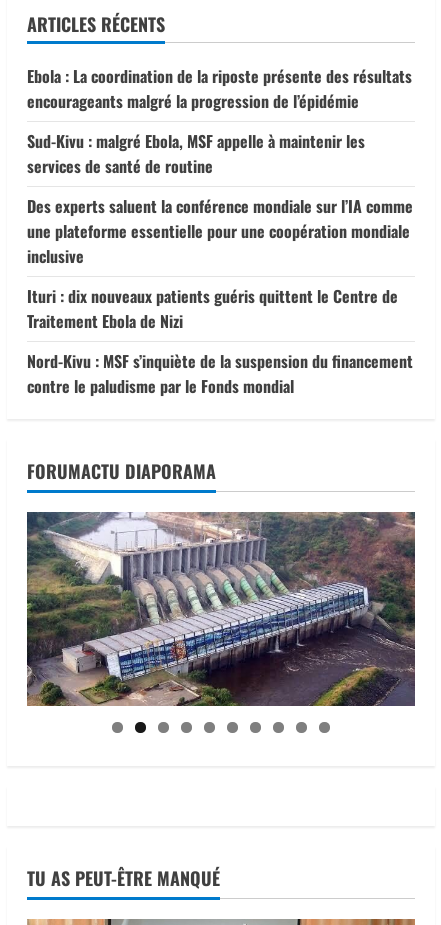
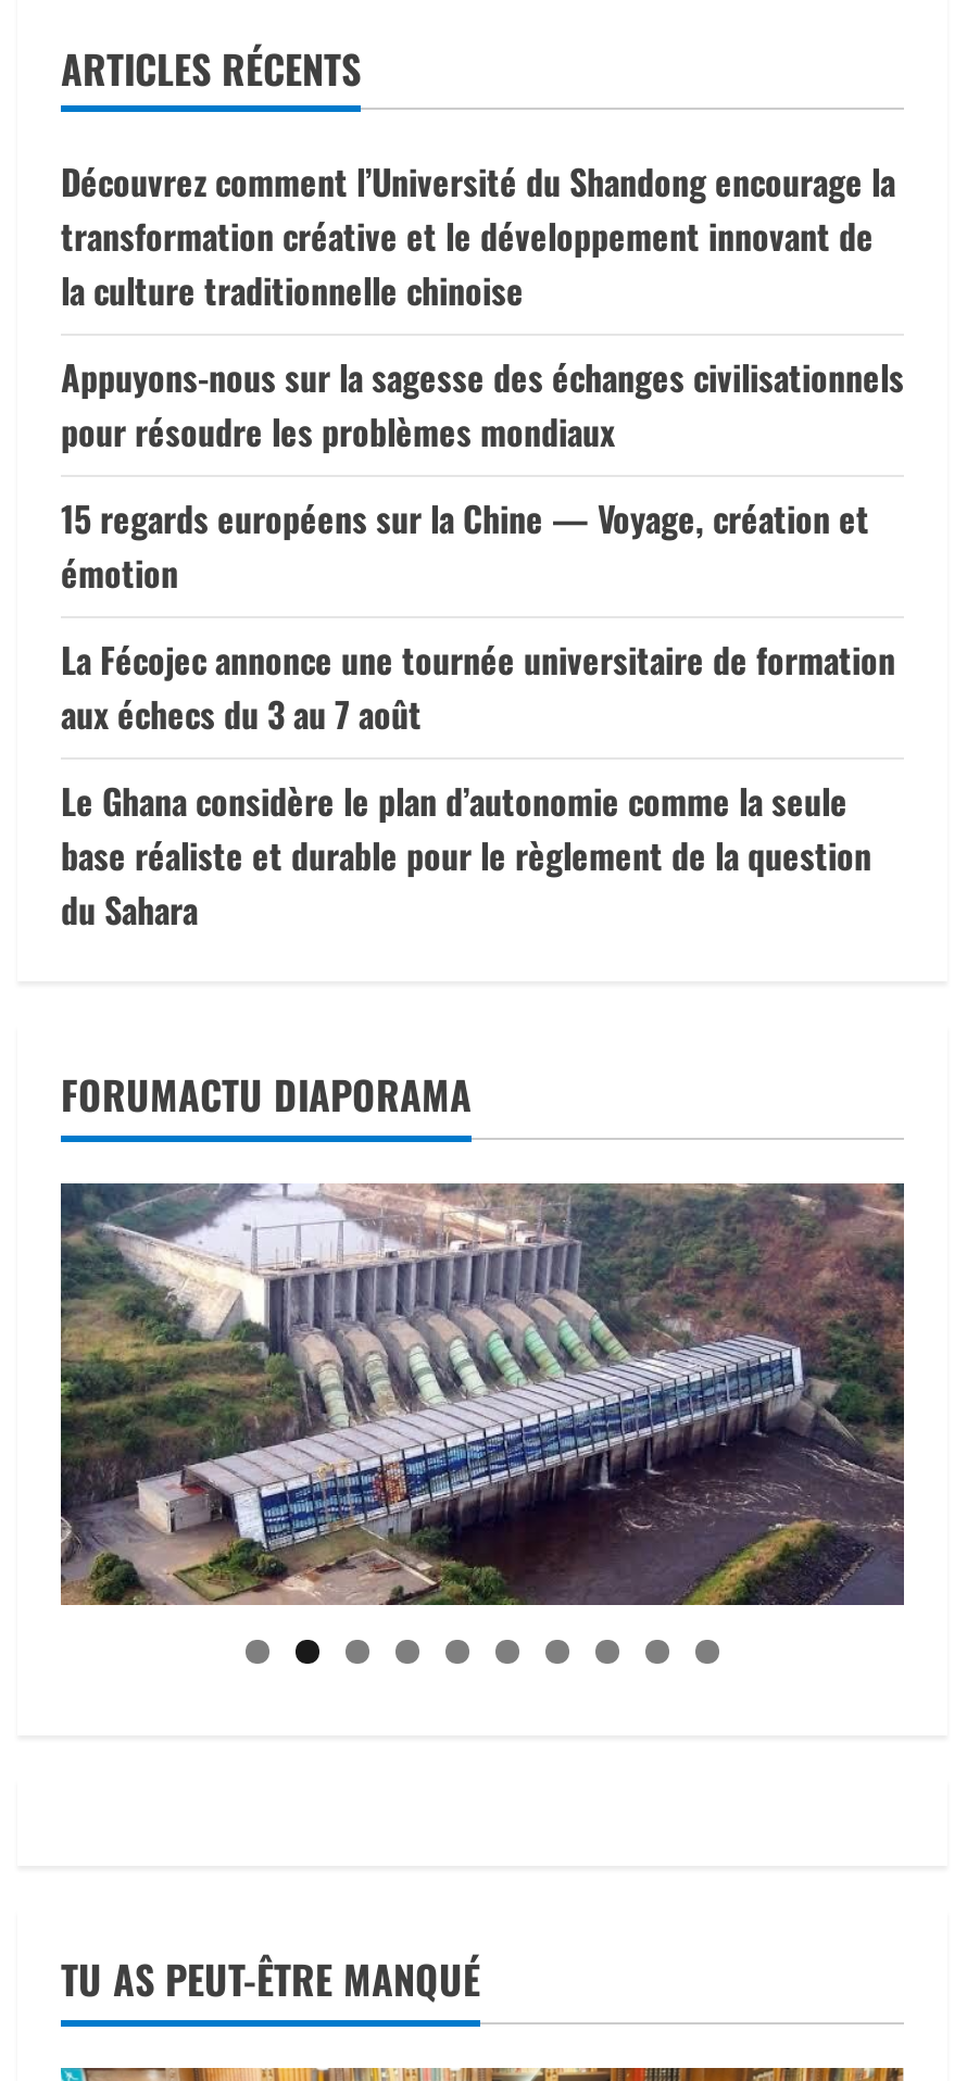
- Ebola : La coordination de la riposte présente des résultats
- encourageants malgré la progression de l’épidémie
+ Découvrez comment l’Université du Shandong encourage la
+ transformation créative et le développement innovant de
+ la culture traditionnelle chinoise

- Sud-Kivu : malgré Ebola, MSF appelle à maintenir les
- services de santé de routine
+ Appuyons-nous sur la sagesse des échanges civilisationnels
+ pour résoudre les problèmes mondiaux

- Des experts saluent la conférence mondiale sur l’IA comme
- une plateforme essentielle pour une coopération mondiale
- inclusive
+ 15 regards européens sur la Chine — Voyage, création et
+ émotion

- Ituri : dix nouveaux patients guéris quittent le Centre de
- Traitement Ebola de Nizi
+ La Fécojec annonce une tournée universitaire de formation
+ aux échecs du 3 au 7 août

- Nord-Kivu : MSF s’inquiète de la suspension du financement
- contre le paludisme par le Fonds mondial
+ Le Ghana considère le plan d’autonomie comme la seule
+ base réaliste et durable pour le règlement de la question
+ du Sahara
